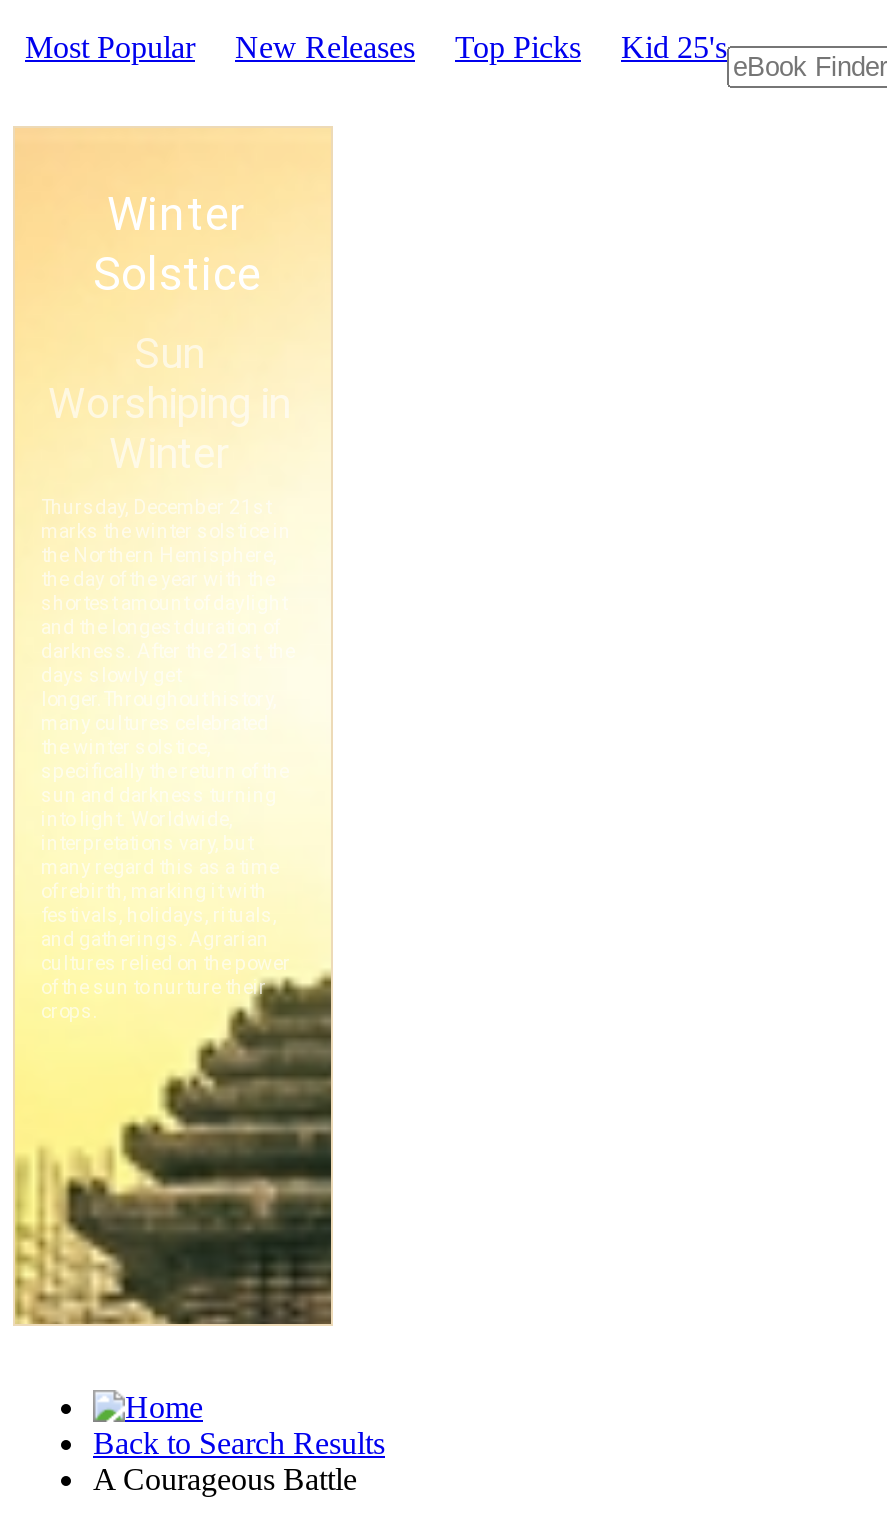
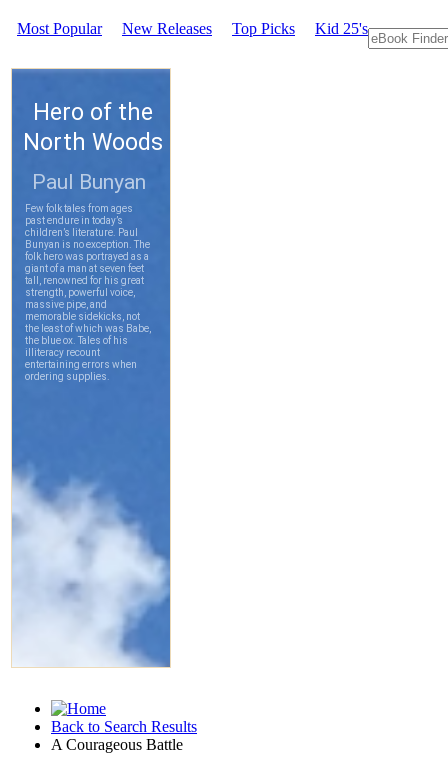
- [image]
+ [image]
